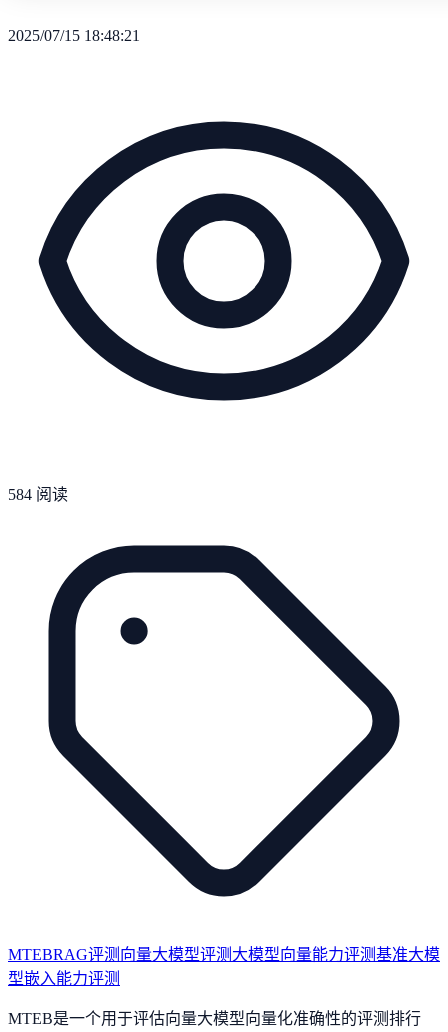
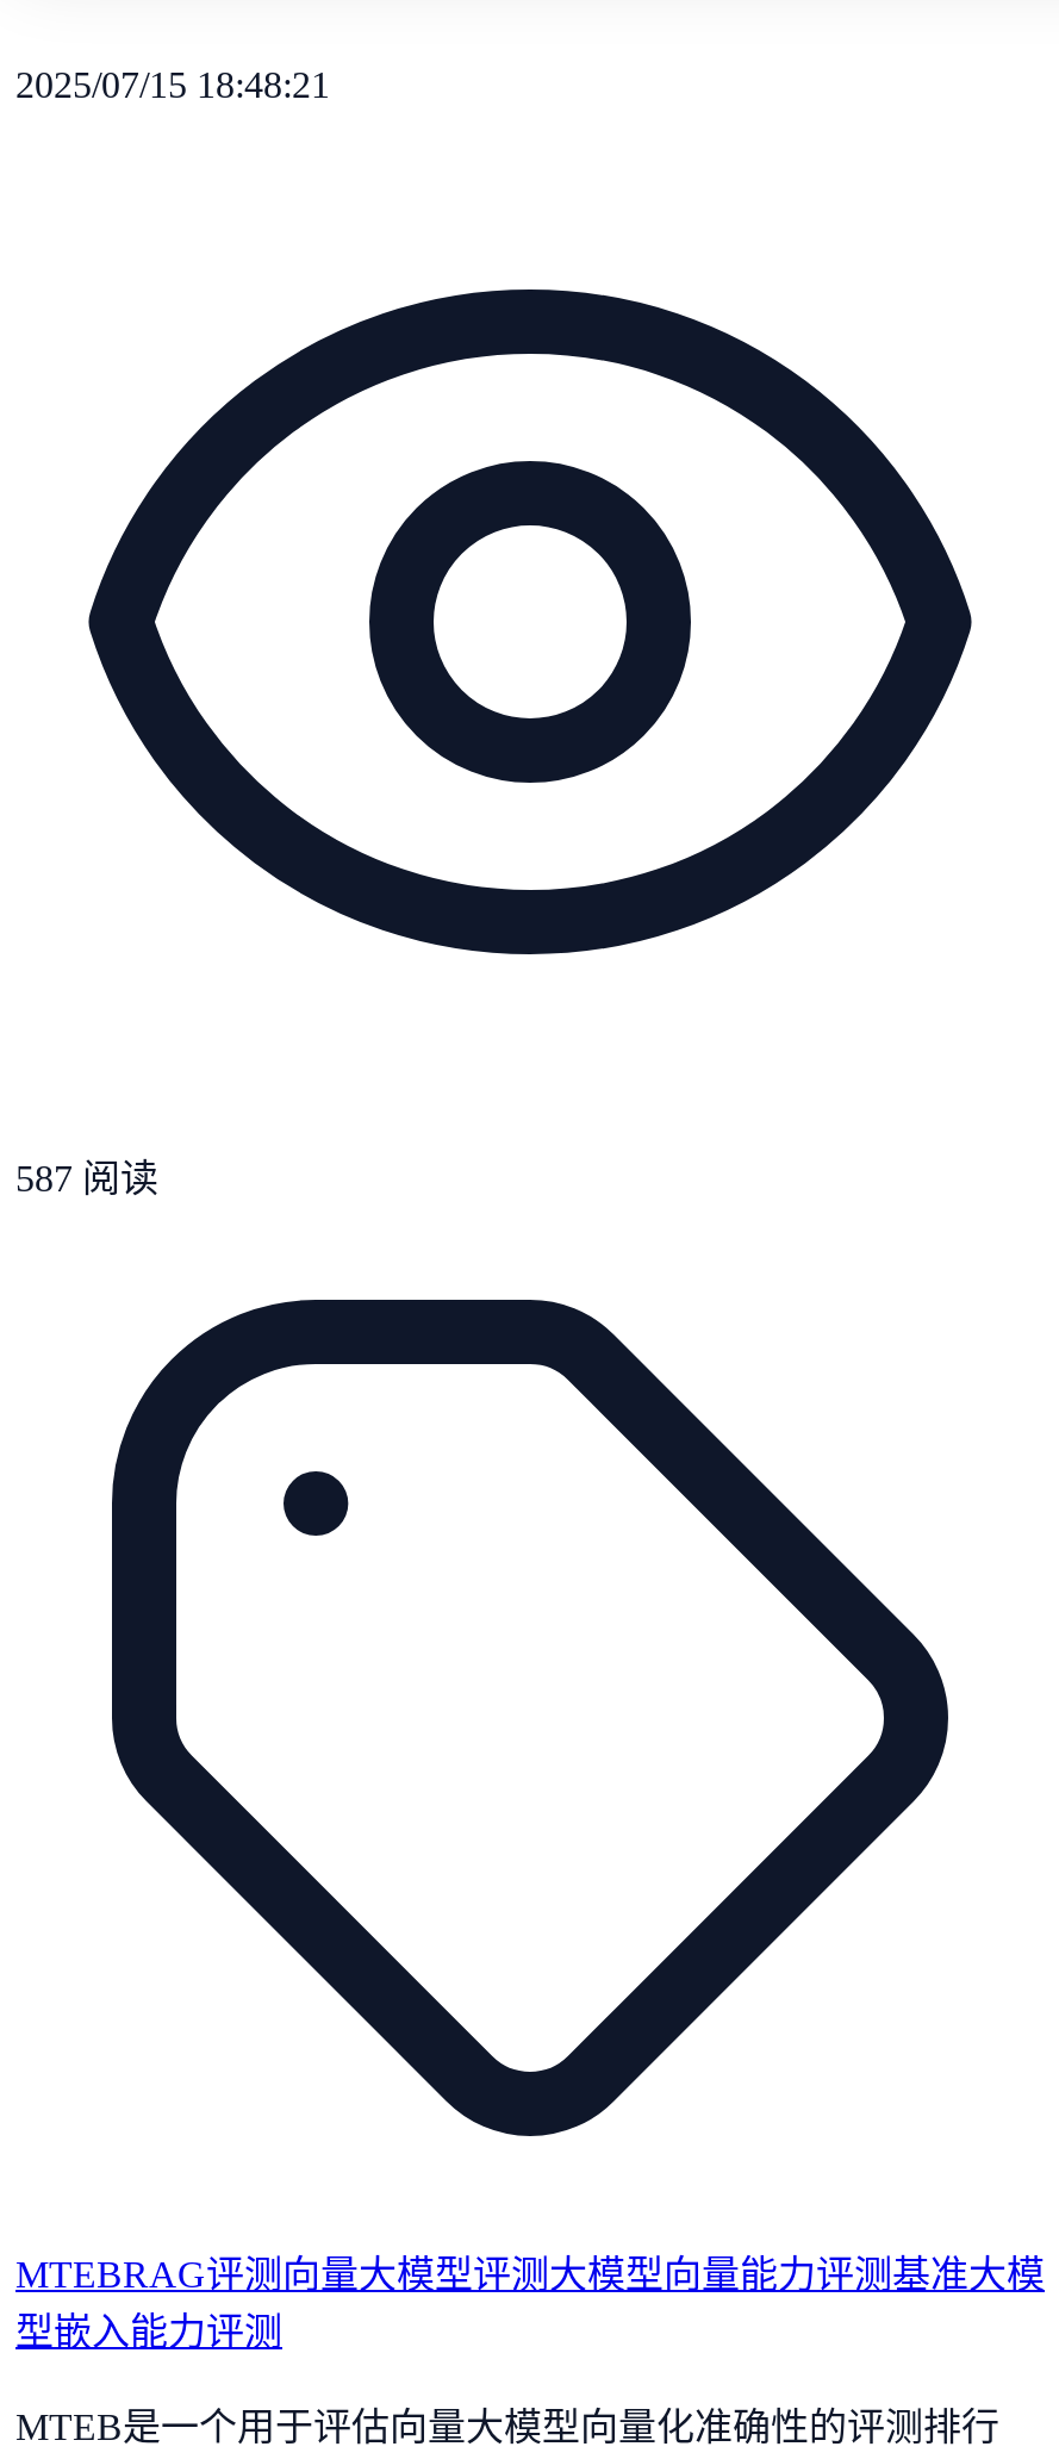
- 584 阅读
+ 587 阅读
